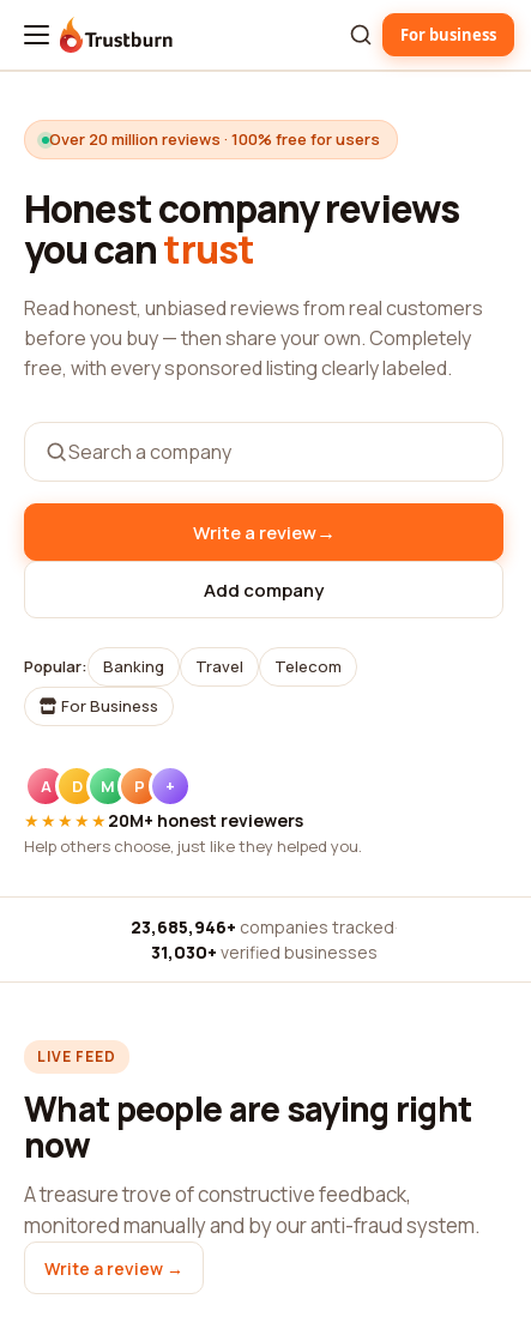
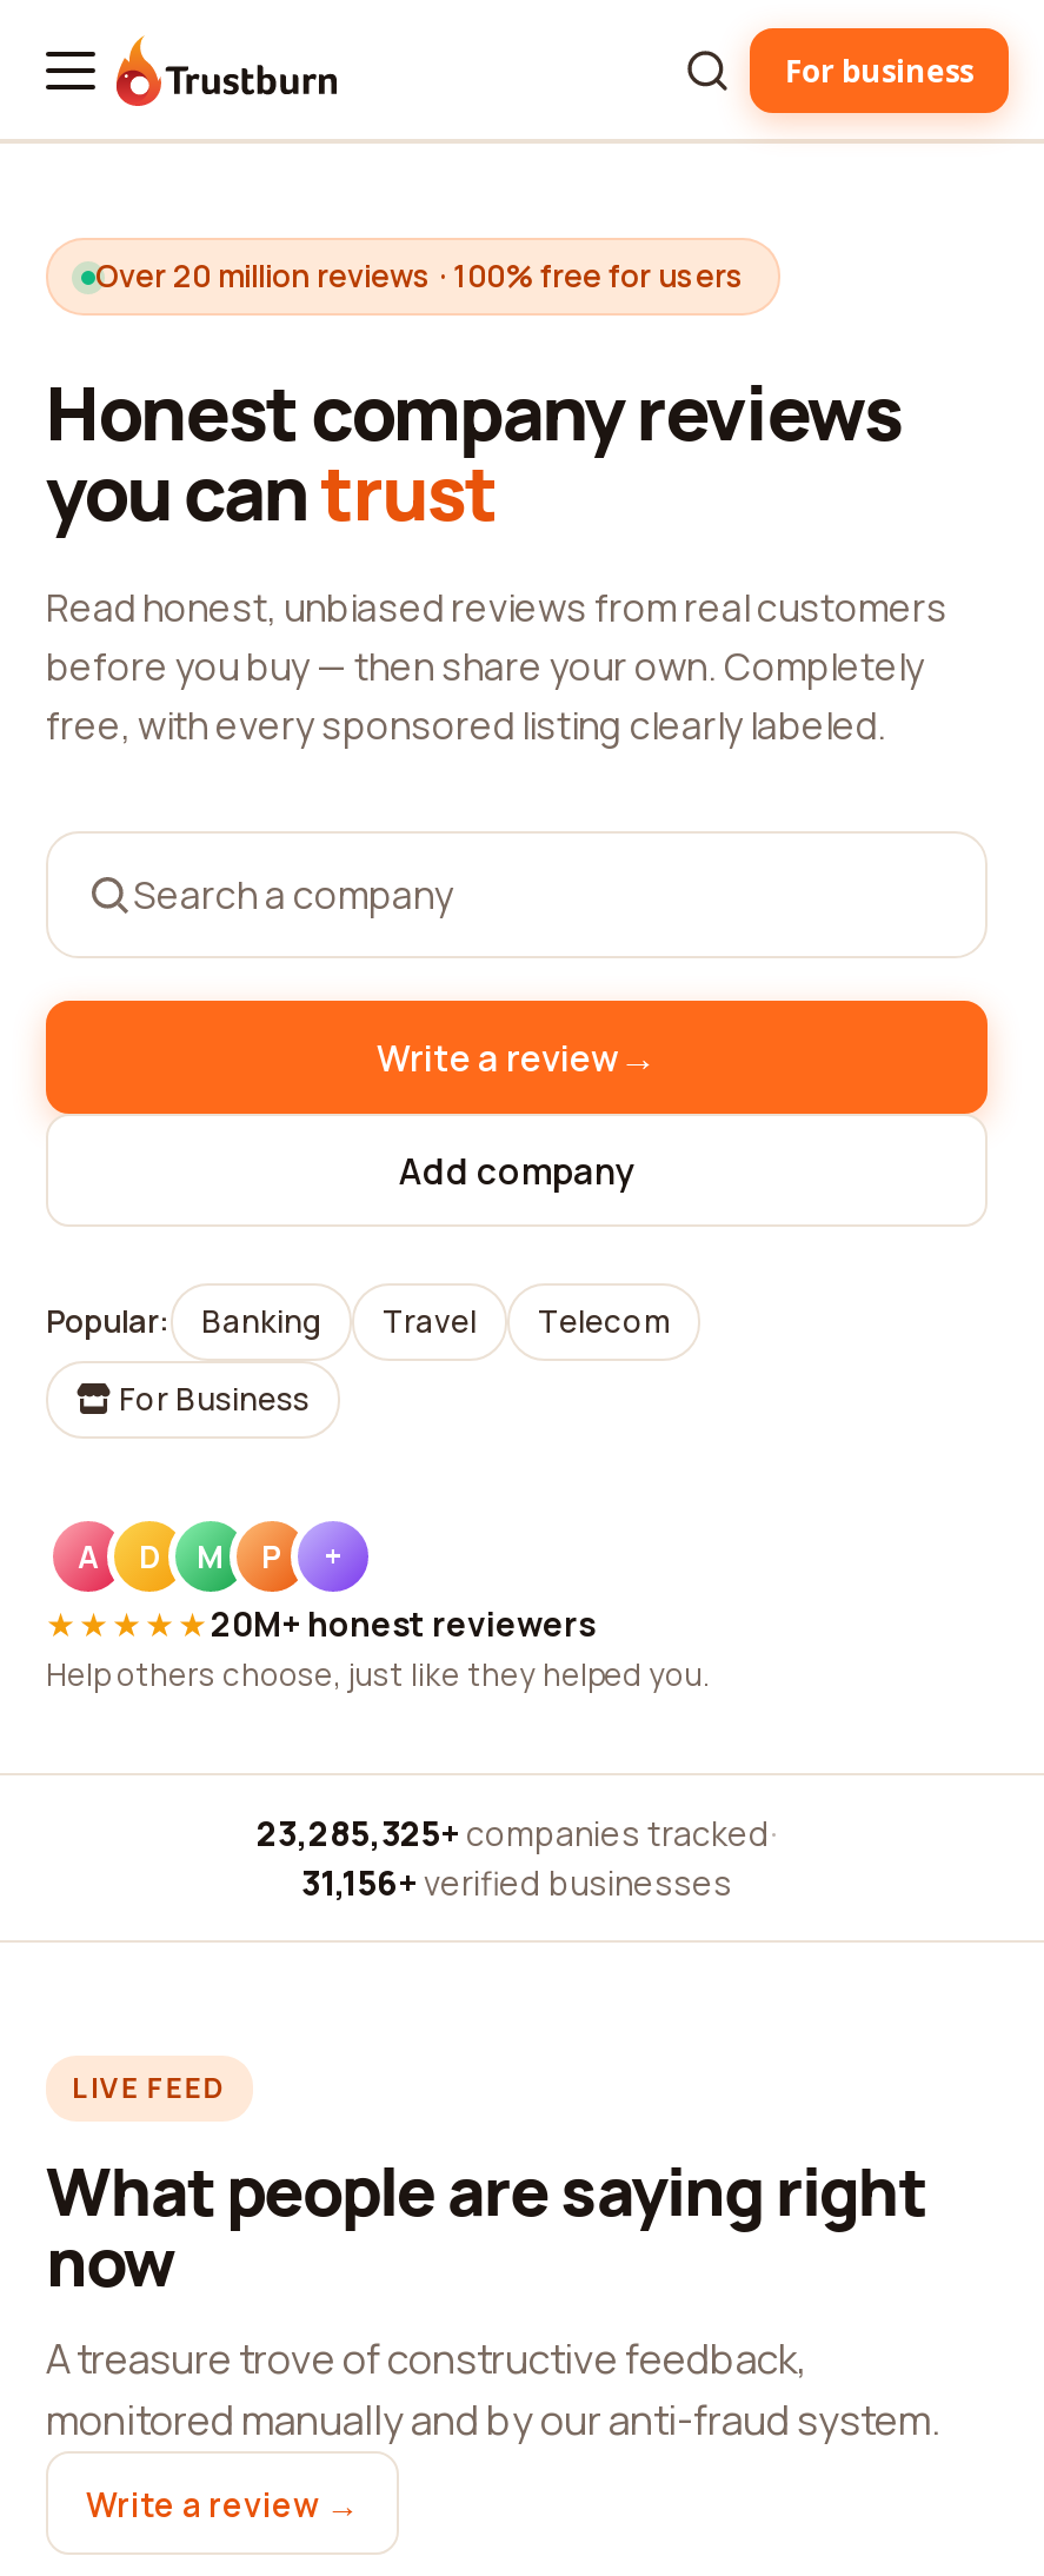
- 23,685,946+ companies tracked ·
+ 23,285,325+ companies tracked ·

- 31,030+ verified businesses
+ 31,156+ verified businesses
